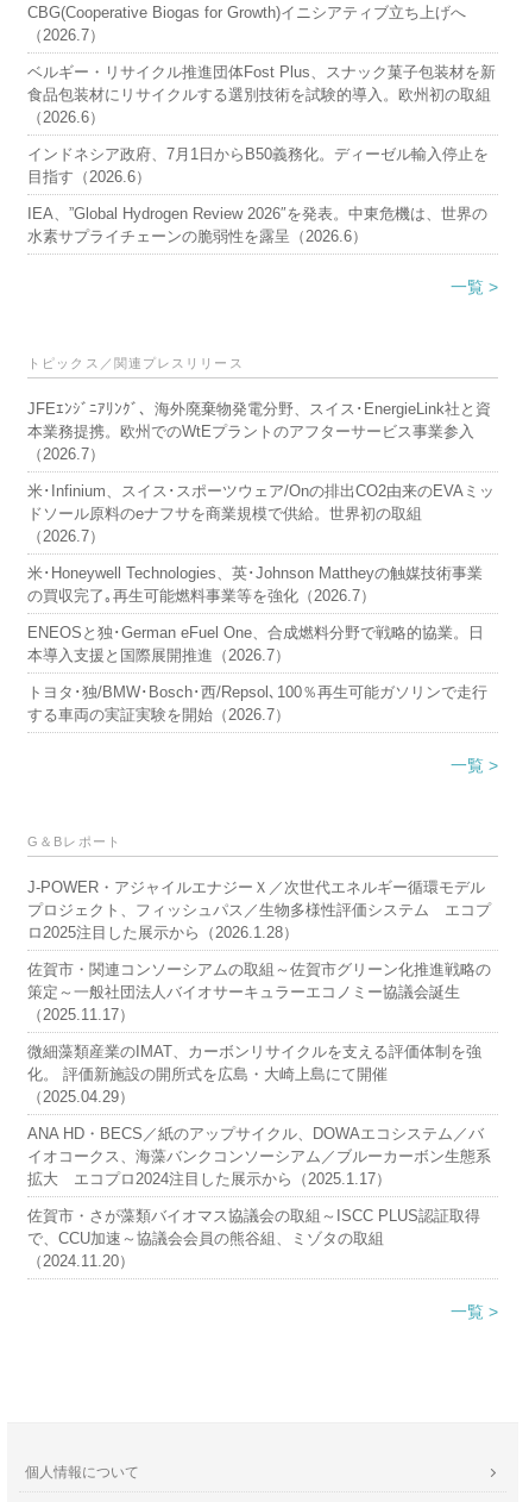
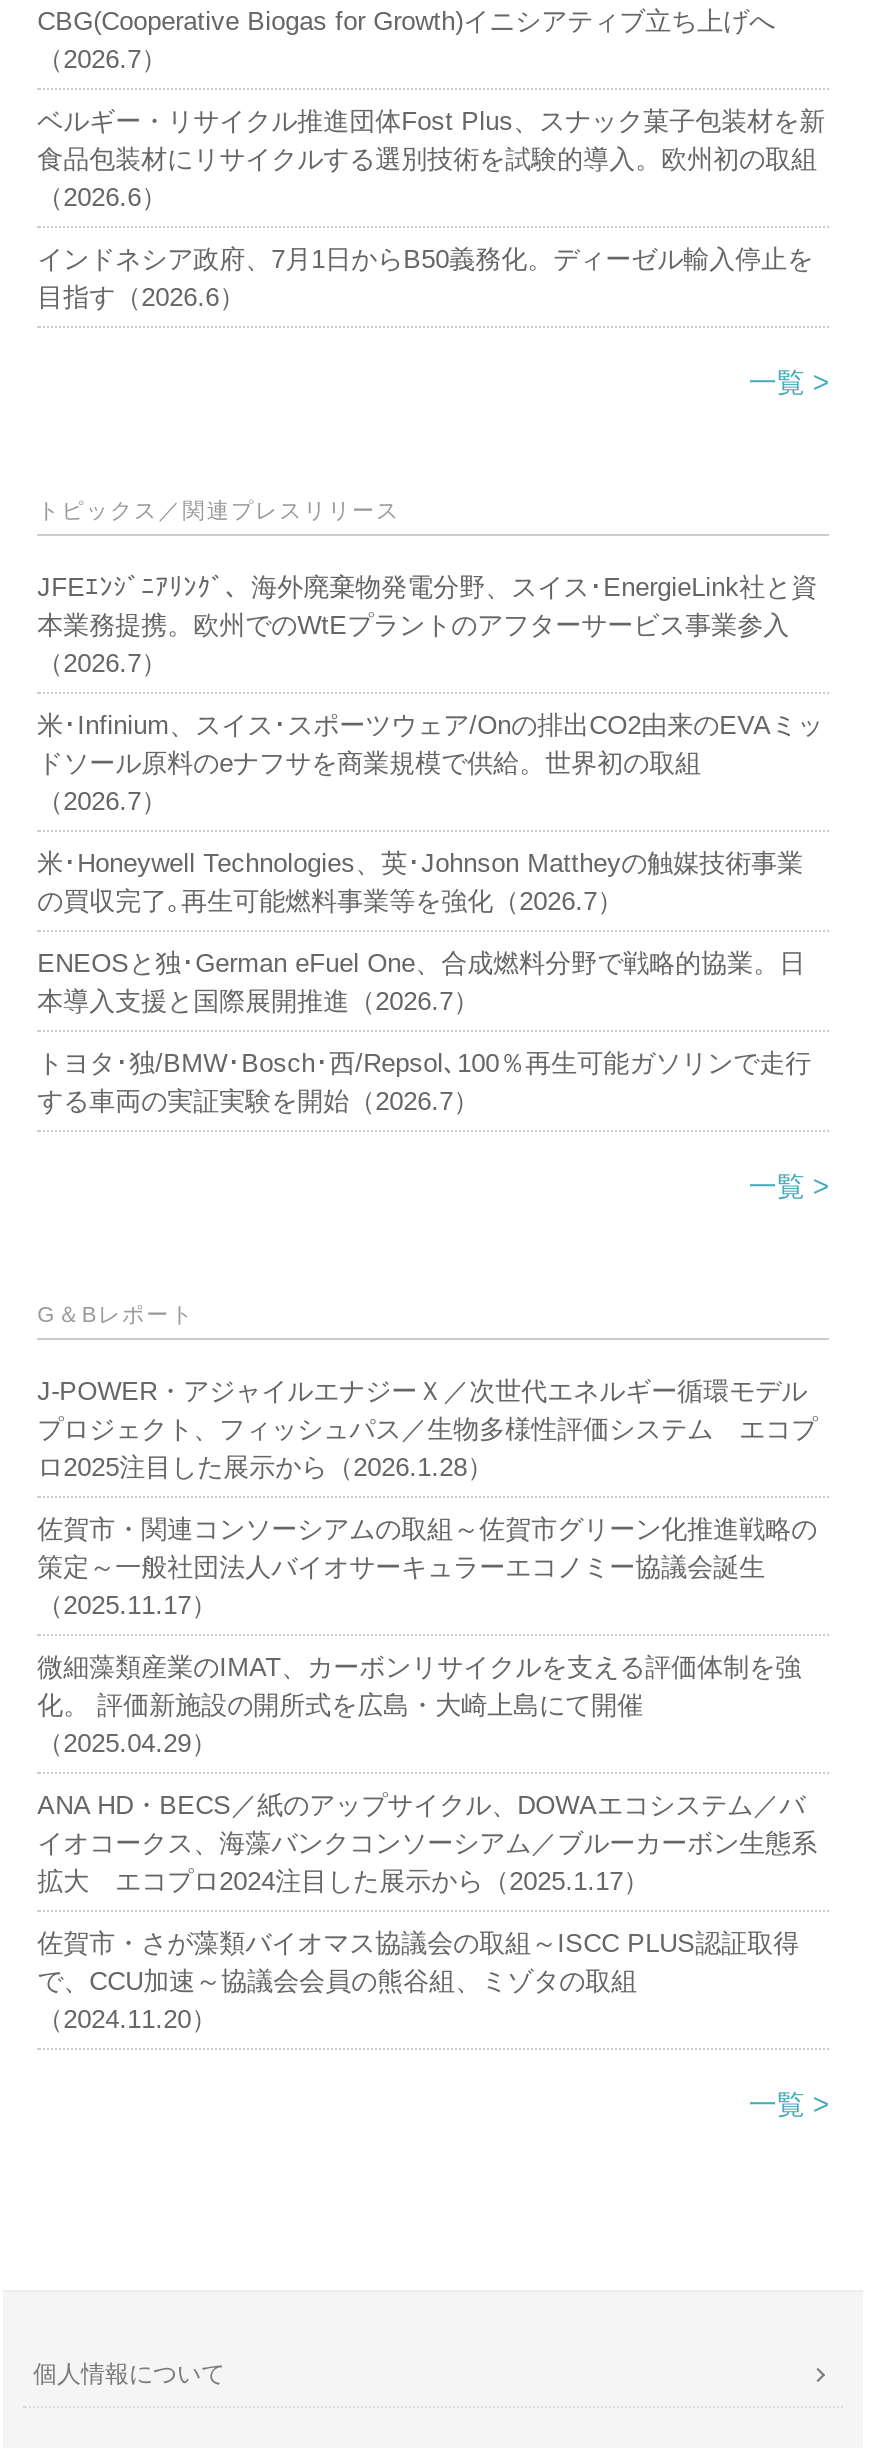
- IEA、”Global Hydrogen Review 2026″を発表。中東危機は、世界の
- 水素サプライチェーンの脆弱性を露呈（2026.6）
